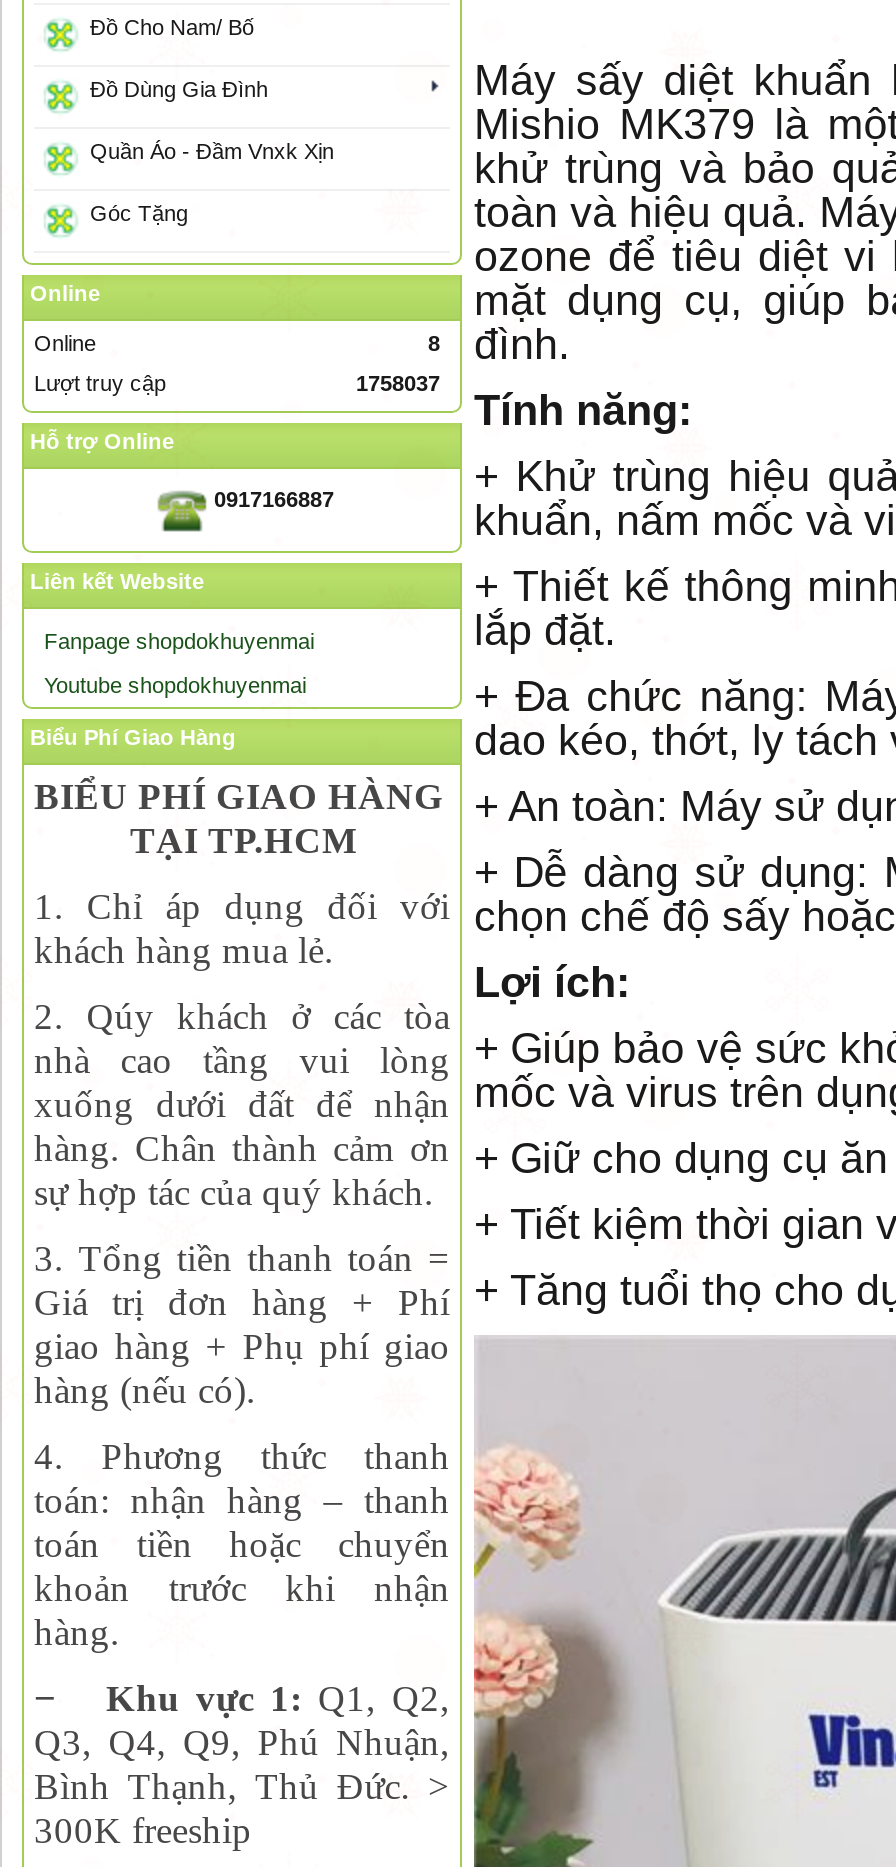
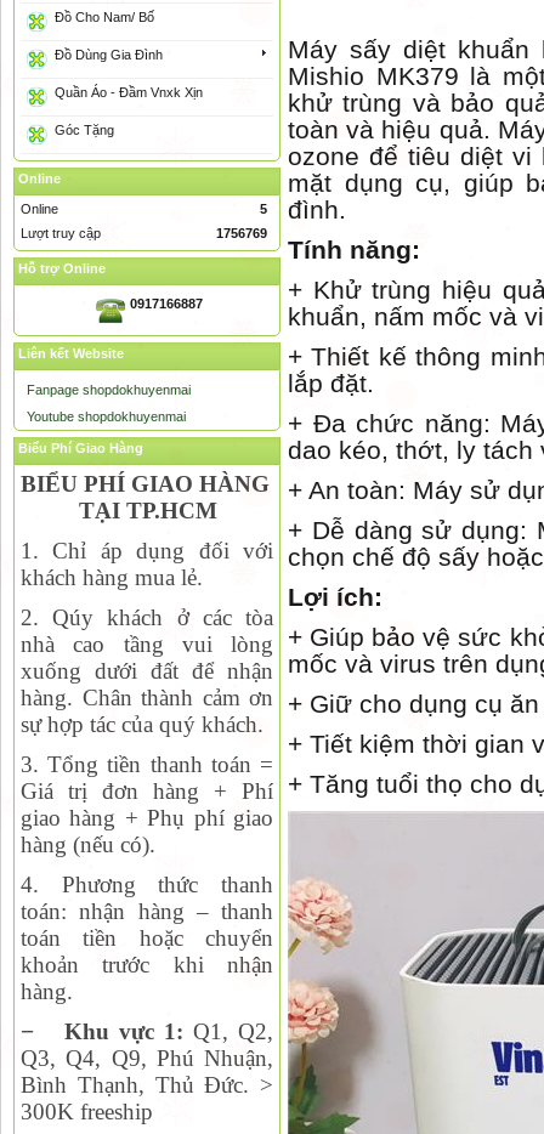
- 8 đình.
+ 5 đình.

- 1758037
+ 1756769
